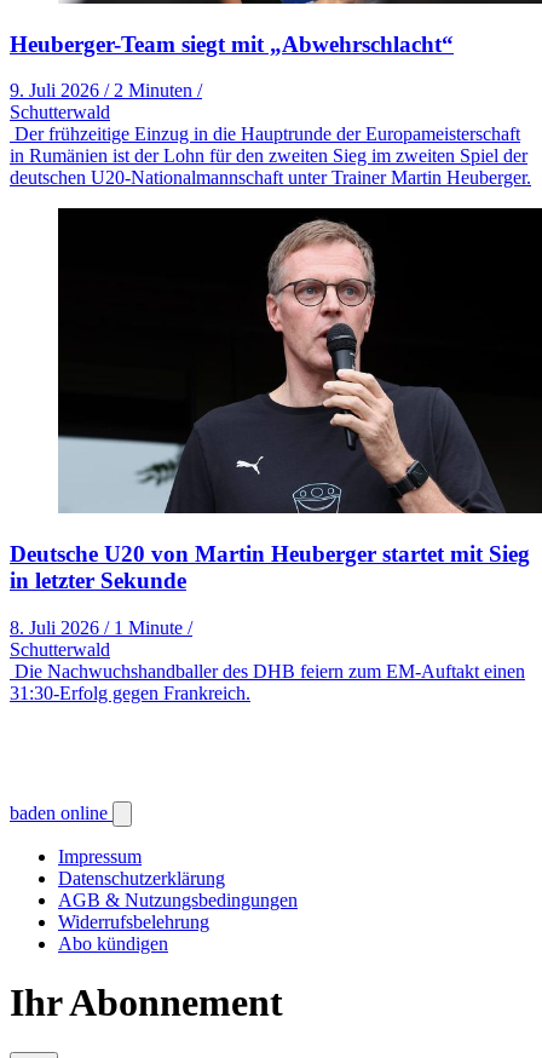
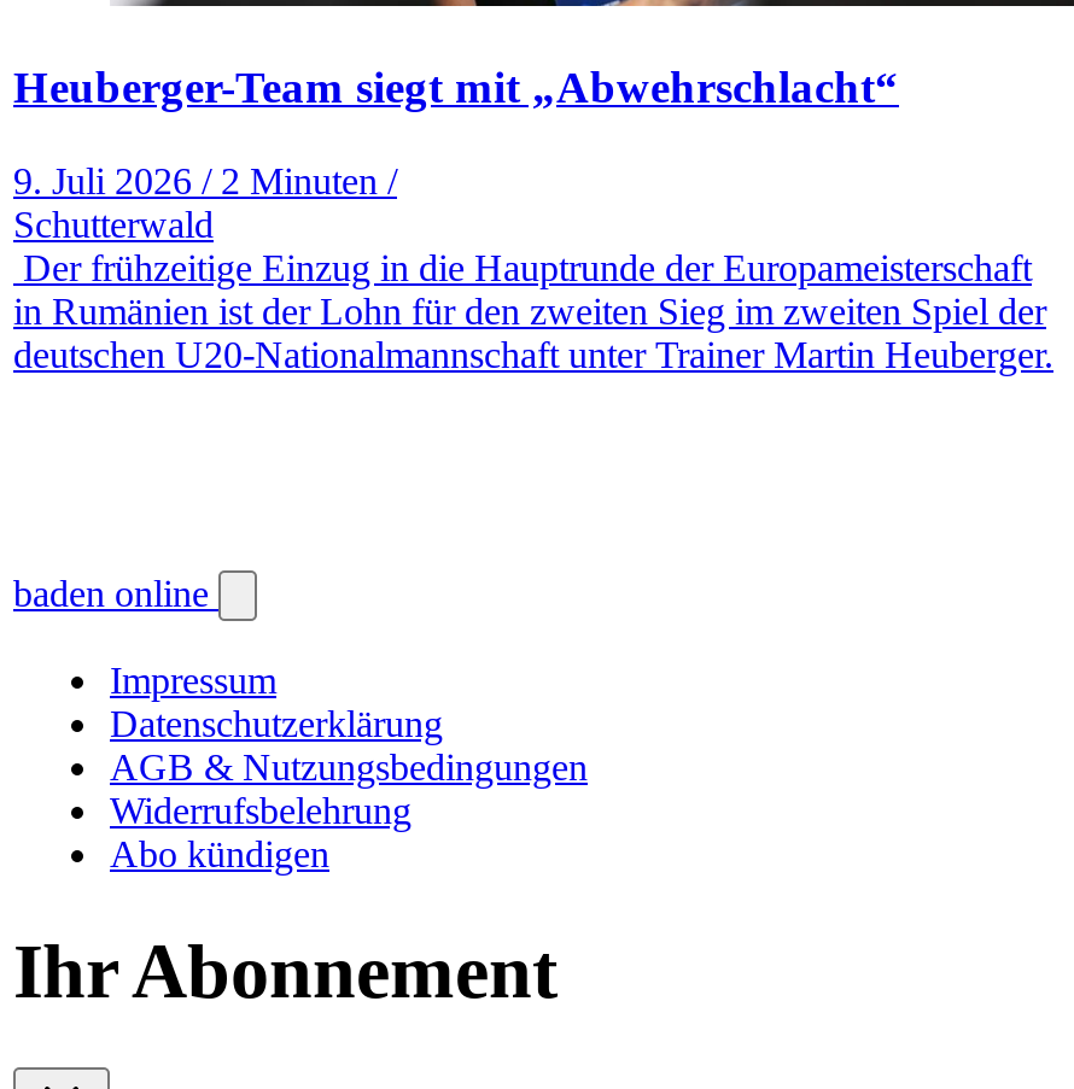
- [image]
- Deutsche U20 von Martin Heuberger startet mit Sieg
- in letzter Sekunde
- 8. Juli 2026 / 1 Minute /
- Schutterwald
- Die Nachwuchshandballer des DHB feiern zum EM-Auftakt einen
- 31:30-Erfolg gegen Frankreich.
